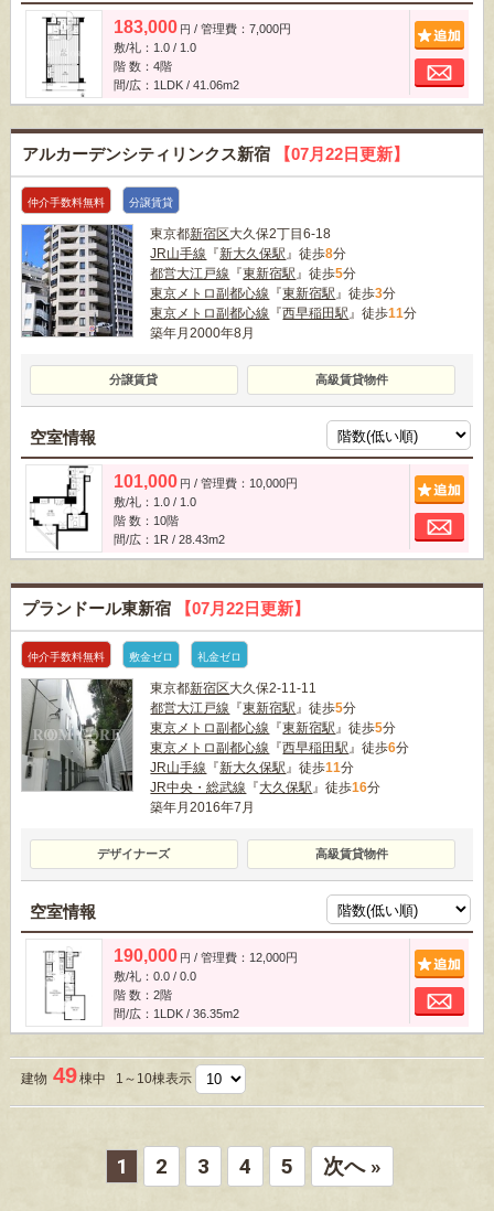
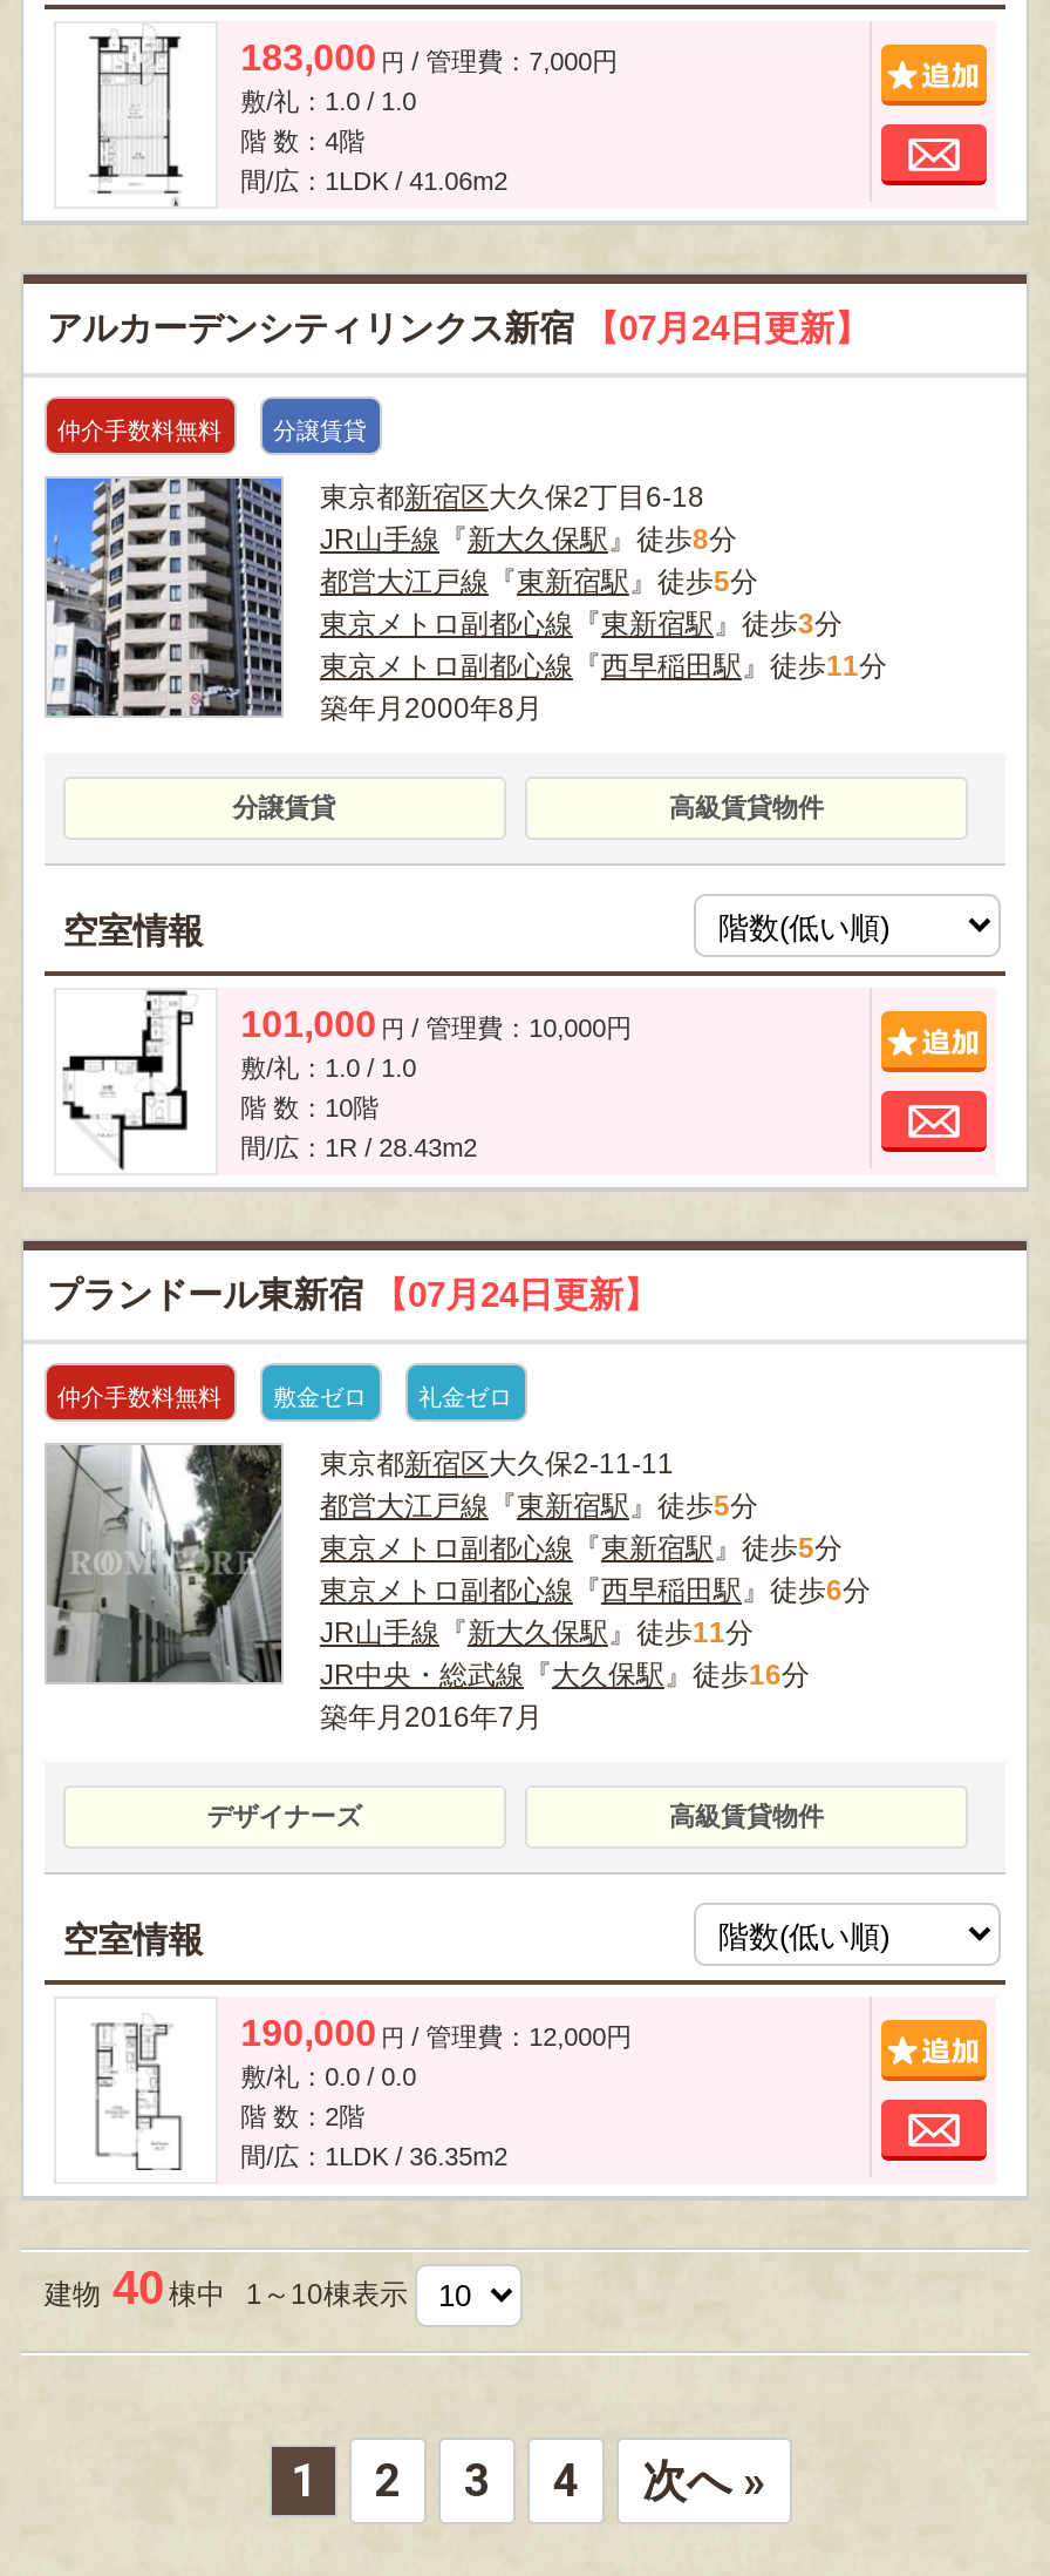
- アルカーデンシティリンクス新宿【07月22日更新】
+ アルカーデンシティリンクス新宿【07月24日更新】

- プランドール東新宿【07月22日更新】
+ プランドール東新宿【07月24日更新】

- 建物 49 棟中 1～10棟表示
+ 建物 40 棟中 1～10棟表示

- 5
